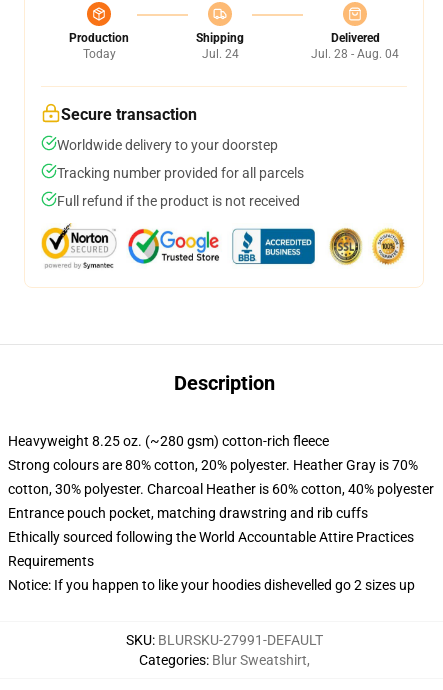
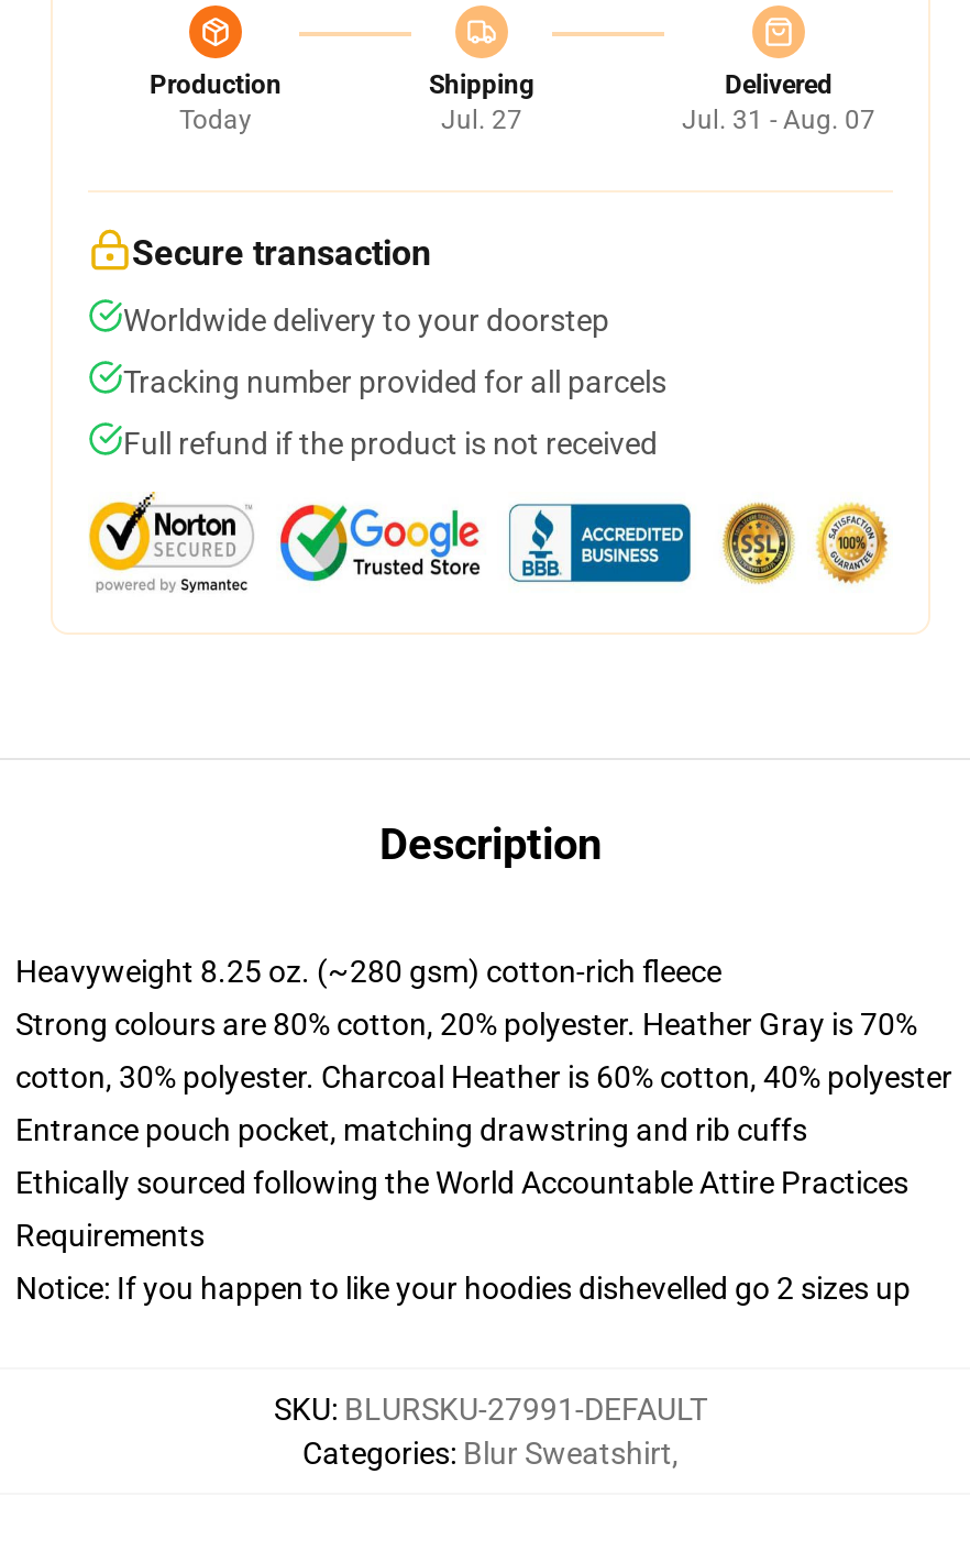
- Jul. 24
+ Jul. 27

- Jul. 28 - Aug. 04
+ Jul. 31 - Aug. 07
